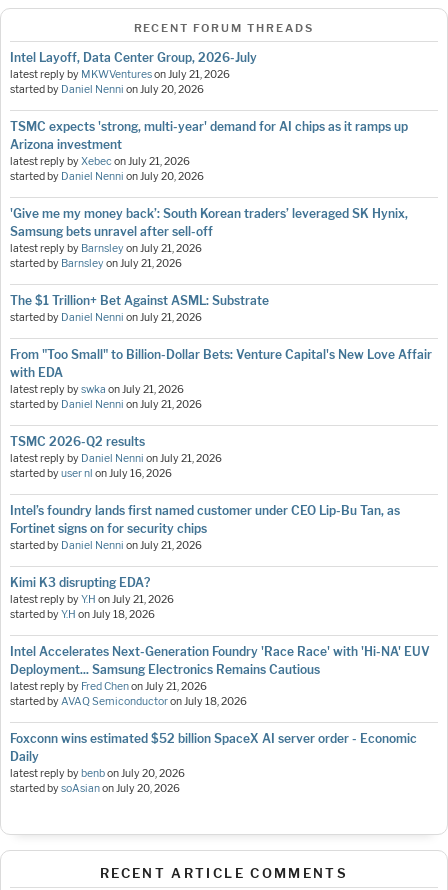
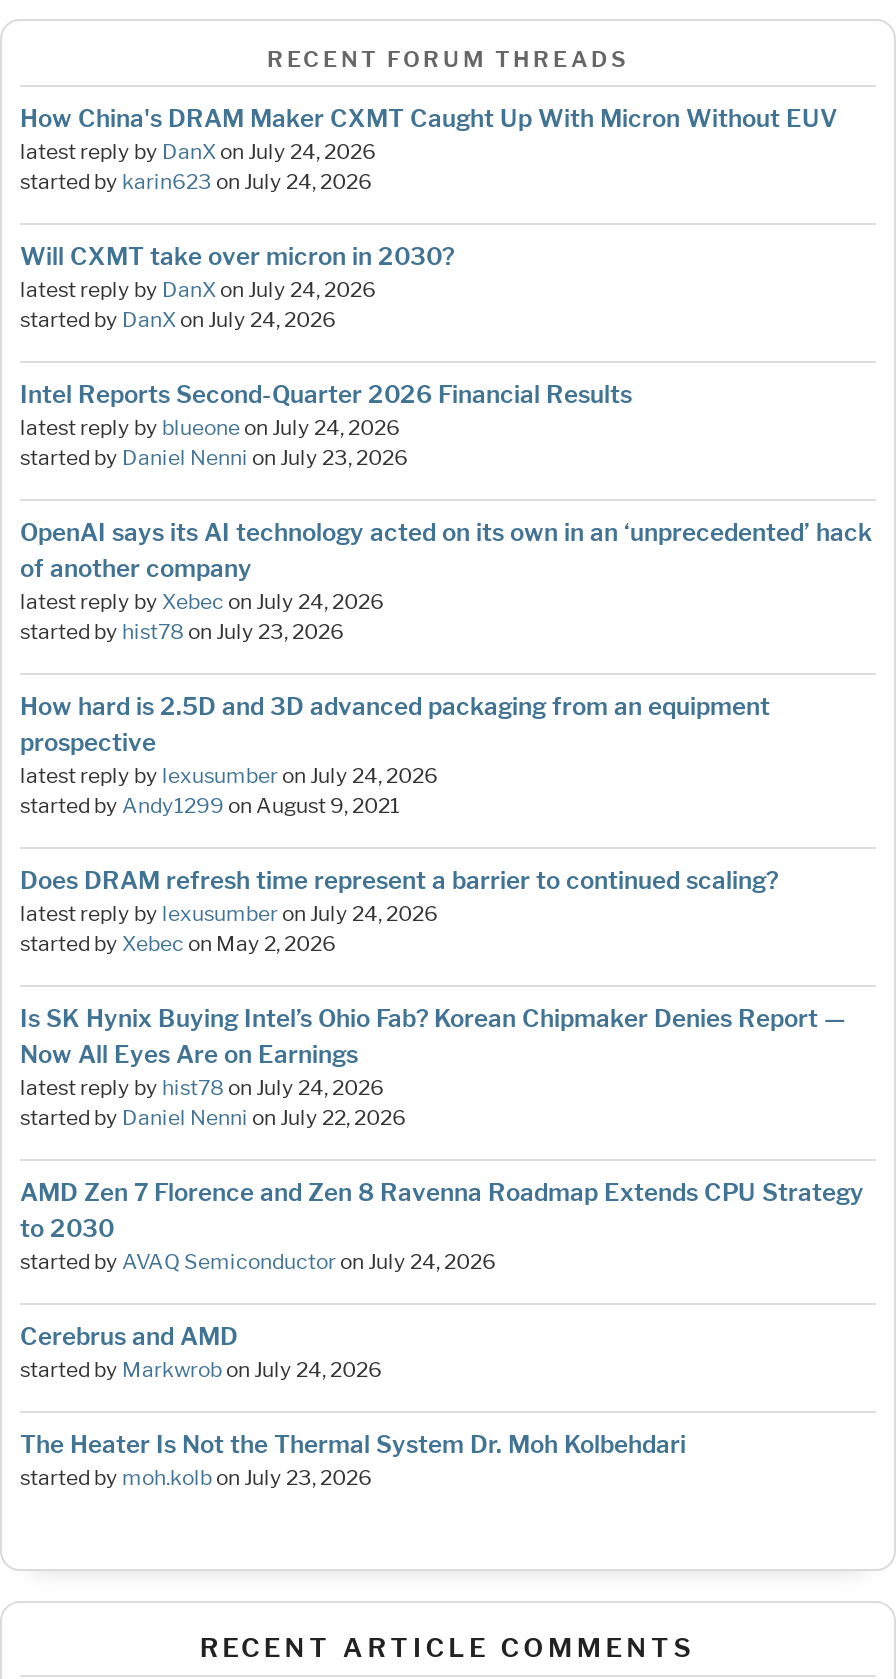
- Intel Layoff, Data Center Group, 2026-July
- latest reply by MKWVentures on July 21, 2026
- started by Daniel Nenni on July 20, 2026
+ How China's DRAM Maker CXMT Caught Up With Micron Without EUV
+ latest reply by DanX on July 24, 2026
+ started by karin623 on July 24, 2026

- TSMC expects 'strong, multi-year' demand for AI chips as it ramps up
- Arizona investment
- latest reply by Xebec onJuly 21, 2026
- started by Daniel Nenni onJuly 20, 2026
+ Will CXMT take over micron in 2030?
+ latest reply by DanX on July 24, 2026
+ started by DanX on July 24, 2026

- 'Give me my money back’: South Korean traders’ leveraged SK Hynix,
- Samsung bets unravel after sell-off
- latest reply by Barnsley onJuly 21, 2026
- started by Barnsley onJuly 21, 2026
+ Intel Reports Second-Quarter 2026 Financial Results
+ latest reply by blueone on July 24, 2026
+ started by Daniel Nenni on July 23, 2026

- The $1 Trillion+ Bet Against ASML: Substrate
- started by Daniel Nenni onJuly 21, 2026
+ OpenAI says its AI technology acted on its own in an ‘unprecedented’ hack
+ of another company
+ latest reply by Xebec on July 24, 2026
+ started by hist78 on July 23, 2026

- From "Too Small" to Billion-Dollar Bets: Venture Capital's New Love Affair
- with EDA
- latest reply by swka on July 21, 2026
- started by Daniel Nenni on July 21, 2026
+ How hard is 2.5D and 3D advanced packaging from an equipment
+ prospective
+ latest reply by lexusumber on July 24, 2026
+ started by Andy1299 on August 9, 2021

- TSMC 2026-Q2 results
- latest reply by Daniel Nenni on July 21, 2026
- started by user nl on July 16, 2026
+ Does DRAM refresh time represent a barrier to continued scaling?
+ latest reply by lexusumber on July 24, 2026
+ started by Xebec on May 2, 2026

- Intel’s foundry lands first named customer under CEO Lip-Bu Tan, as
- Fortinet signs on for security chips
- started by Daniel Nenni onJuly 21, 2026
+ Is SK Hynix Buying Intel’s Ohio Fab? Korean Chipmaker Denies Report —
+ Now All Eyes Are on Earnings
+ latest reply by hist78 on July 24, 2026
+ started by Daniel Nenni on July 22, 2026

- Kimi K3 disrupting EDA?
- latest reply by Y.H onJuly 21, 2026
- started by Y.H onJuly 18, 2026
+ AMD Zen 7 Florence and Zen 8 Ravenna Roadmap Extends CPU Strategy
+ to 2030
+ started by AVAQ Semiconductor on July 24, 2026

- Intel Accelerates Next-Generation Foundry 'Race Race' with 'Hi-NA' EUV
- Deployment... Samsung Electronics Remains Cautious
- latest reply by Fred Chen onJuly 21, 2026
- started by AVAQ SemiconductoronJuly 18, 2026
+ Cerebrus and AMD
+ started by Markwrob on July 24, 2026

- Foxconn wins estimated $52 billion SpaceX AI server order - Economic
- Daily
- latest reply by benbonJuly 20, 2026
- started by soAsian onJuly 20, 2026
+ The Heater Is Not the Thermal System Dr. Moh Kolbehdari
+ started by moh.kolb on July 23, 2026
